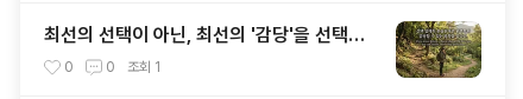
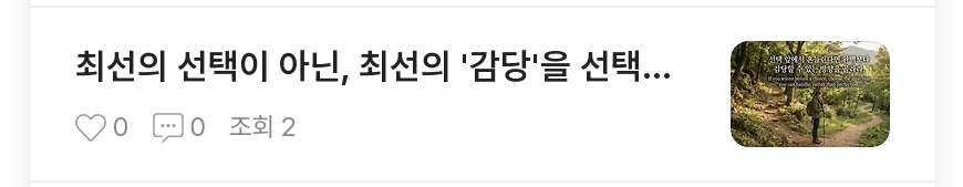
- 조회 1
+ 조회 2
